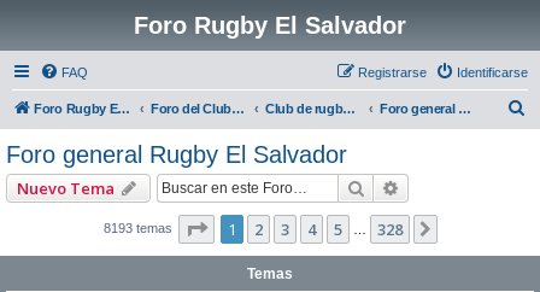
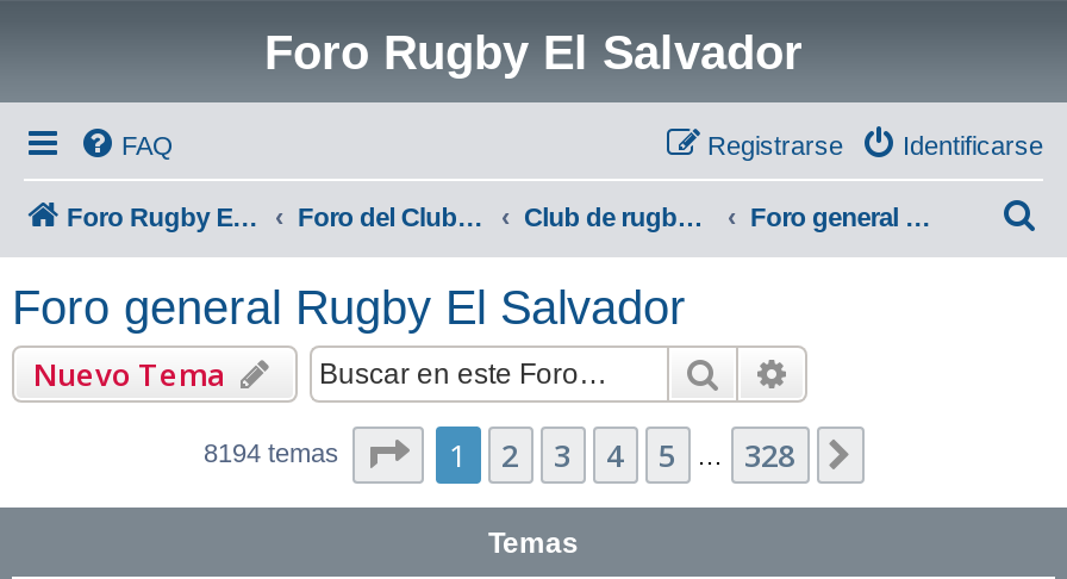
- 8193 temas
+ 8194 temas
